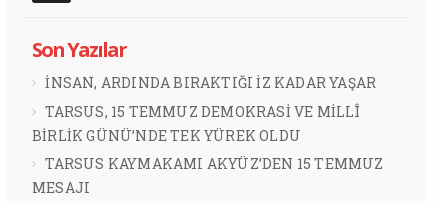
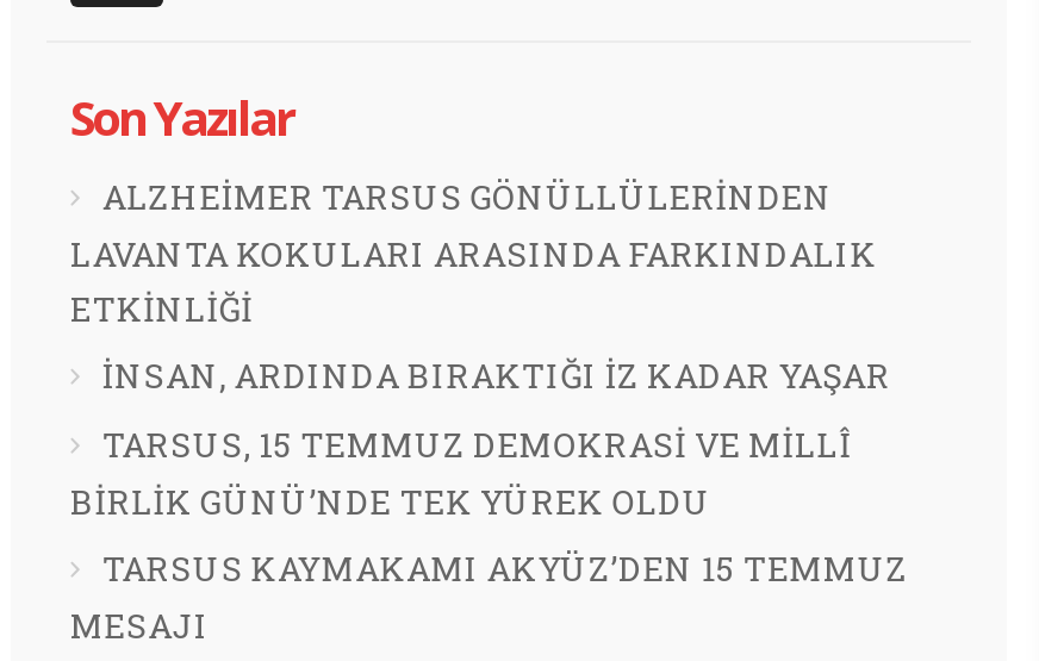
+ ALZHEİMER TARSUS GÖNÜLLÜLERİNDEN
+ LAVANTA KOKULARI ARASINDA FARKINDALIK
+ ETKİNLİĞİ
